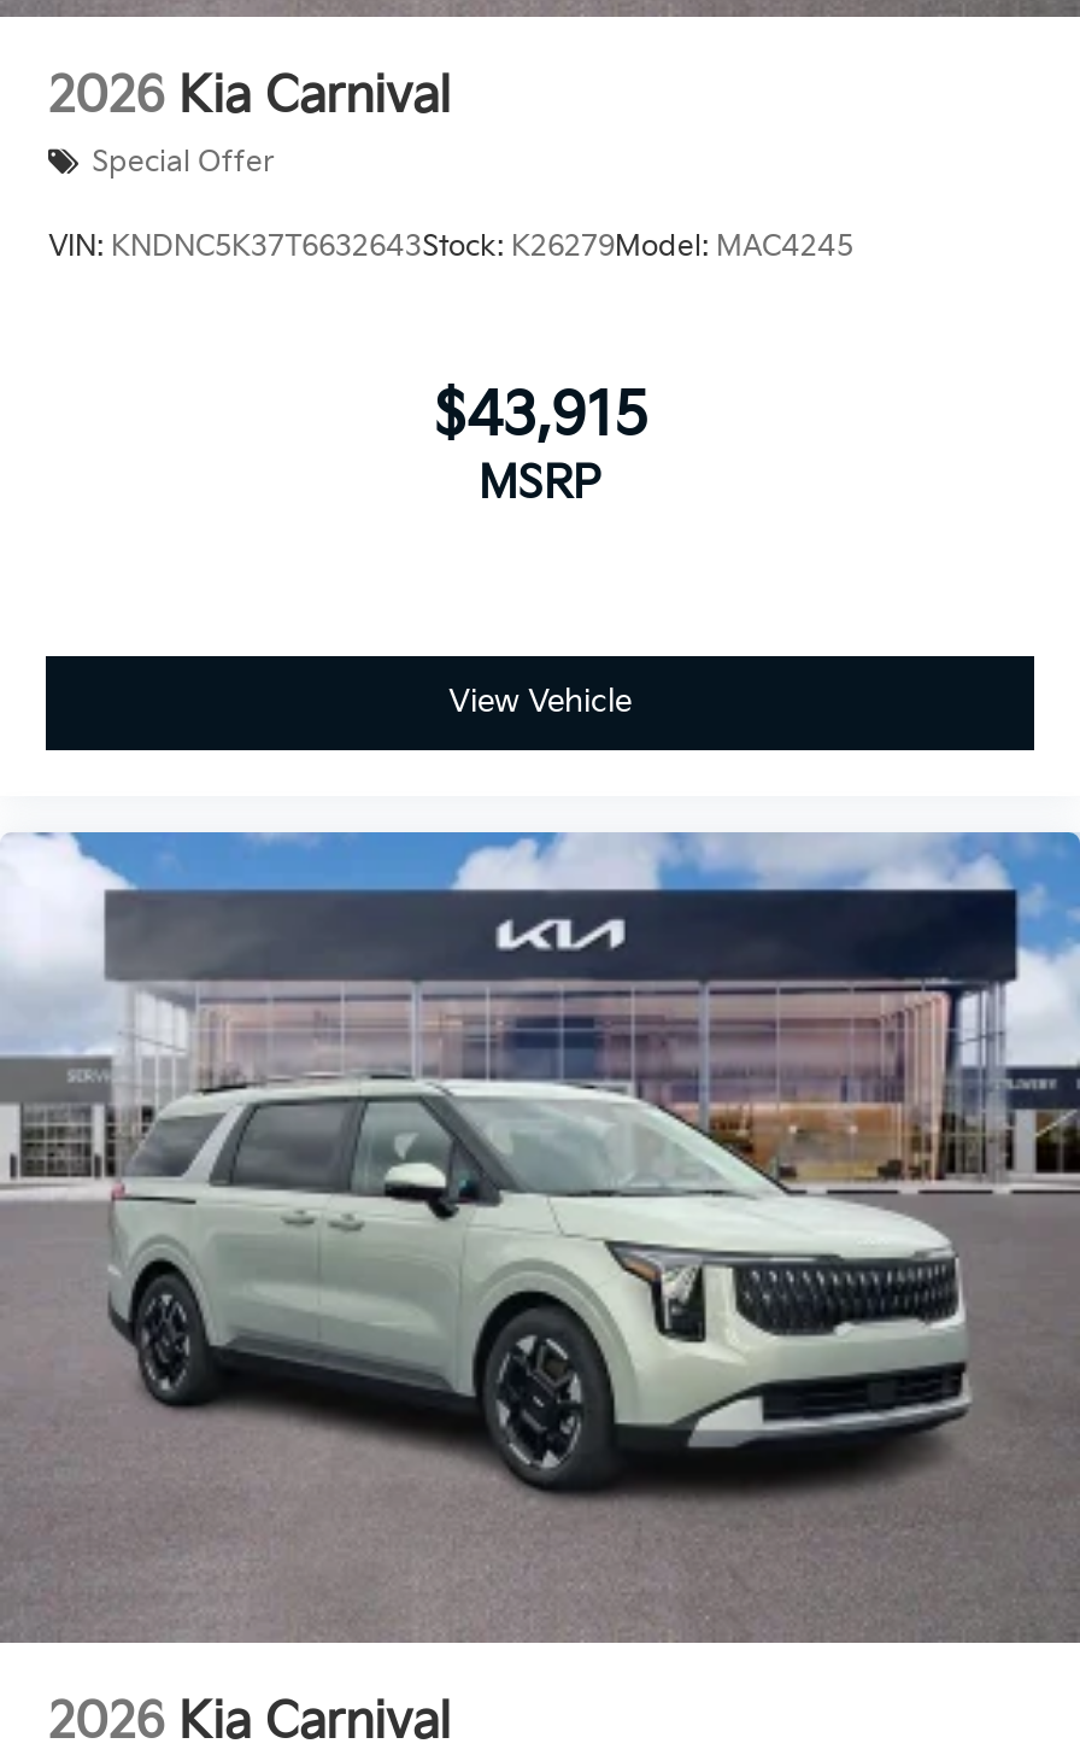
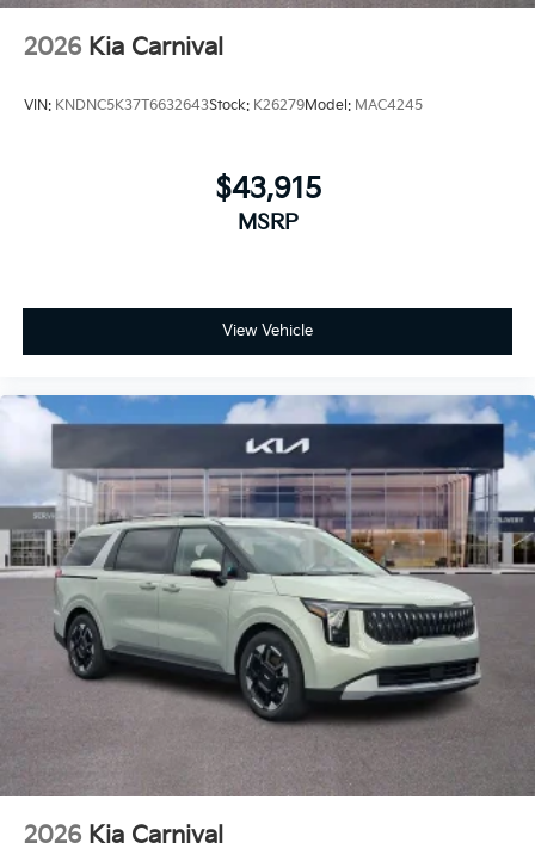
- Special Offer
